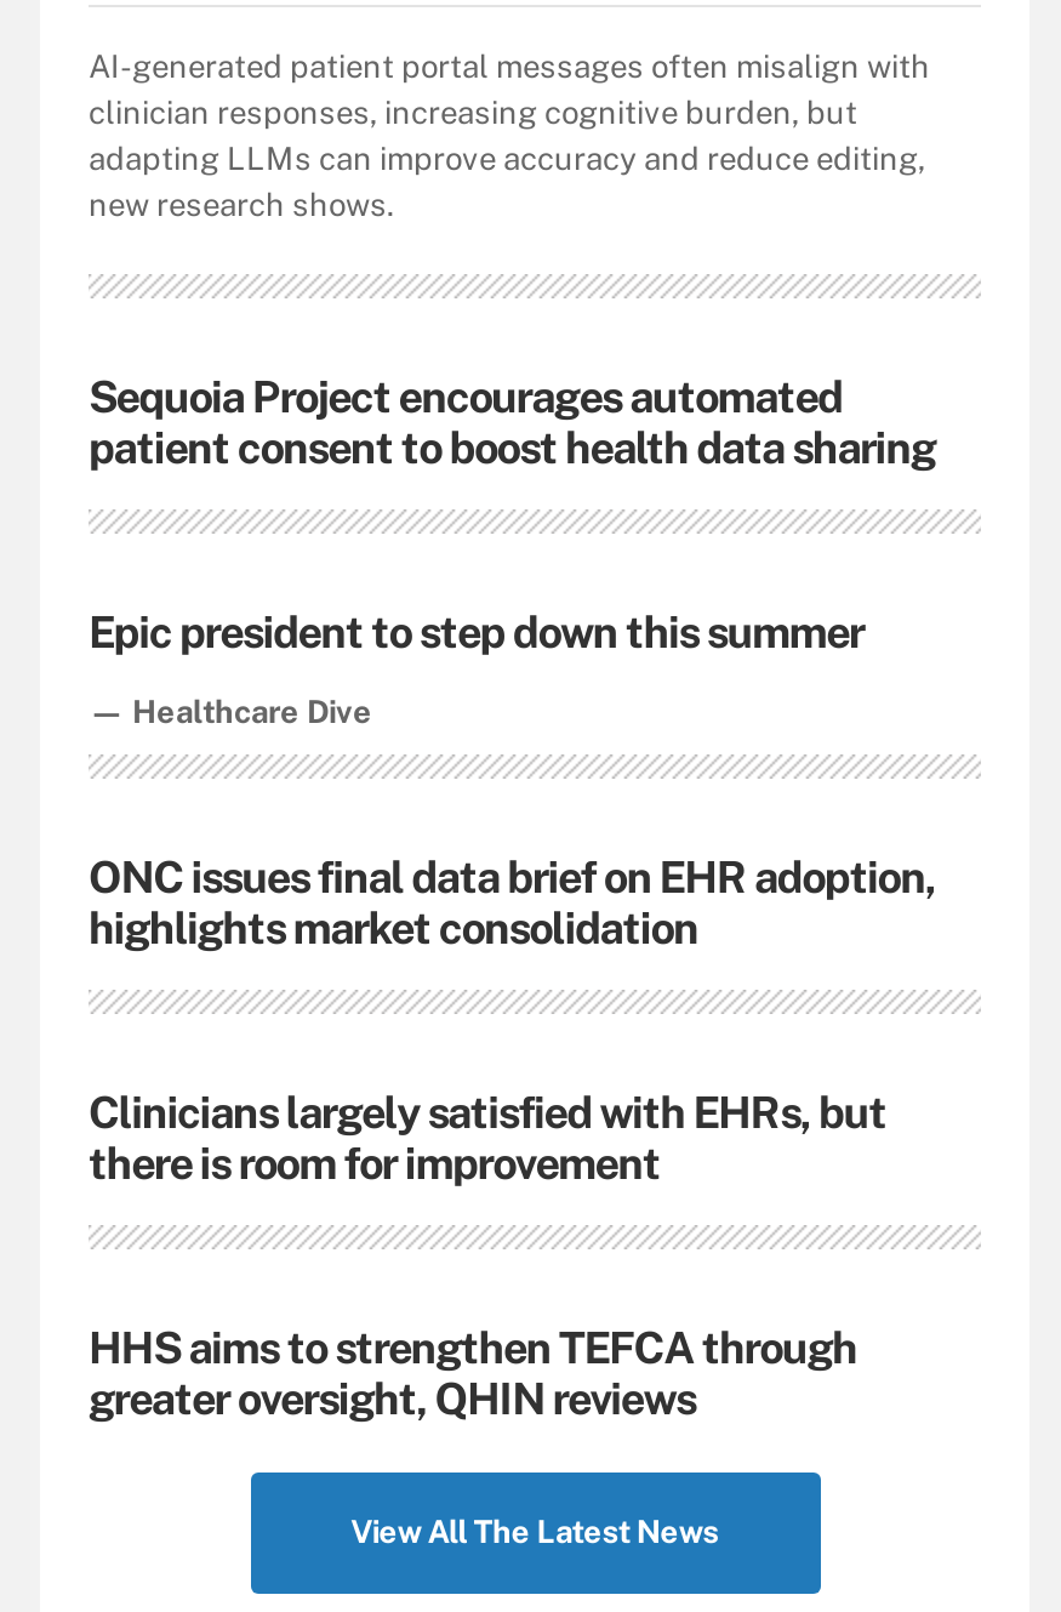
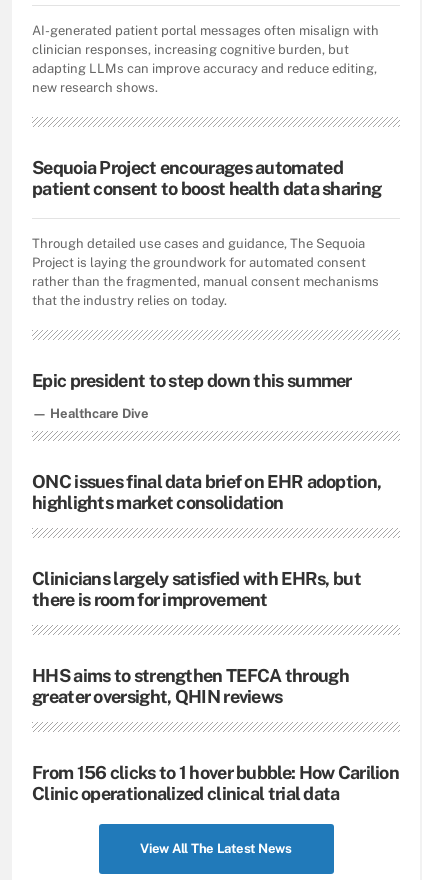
+ Through detailed use cases and guidance, The Sequoia
+ Project is laying the groundwork for automated consent
+ rather than the fragmented, manual consent mechanisms
+ that the industry relies on today.

+ From 156 clicks to 1 hover bubble: How Carilion
+ Clinic operationalized clinical trial data
